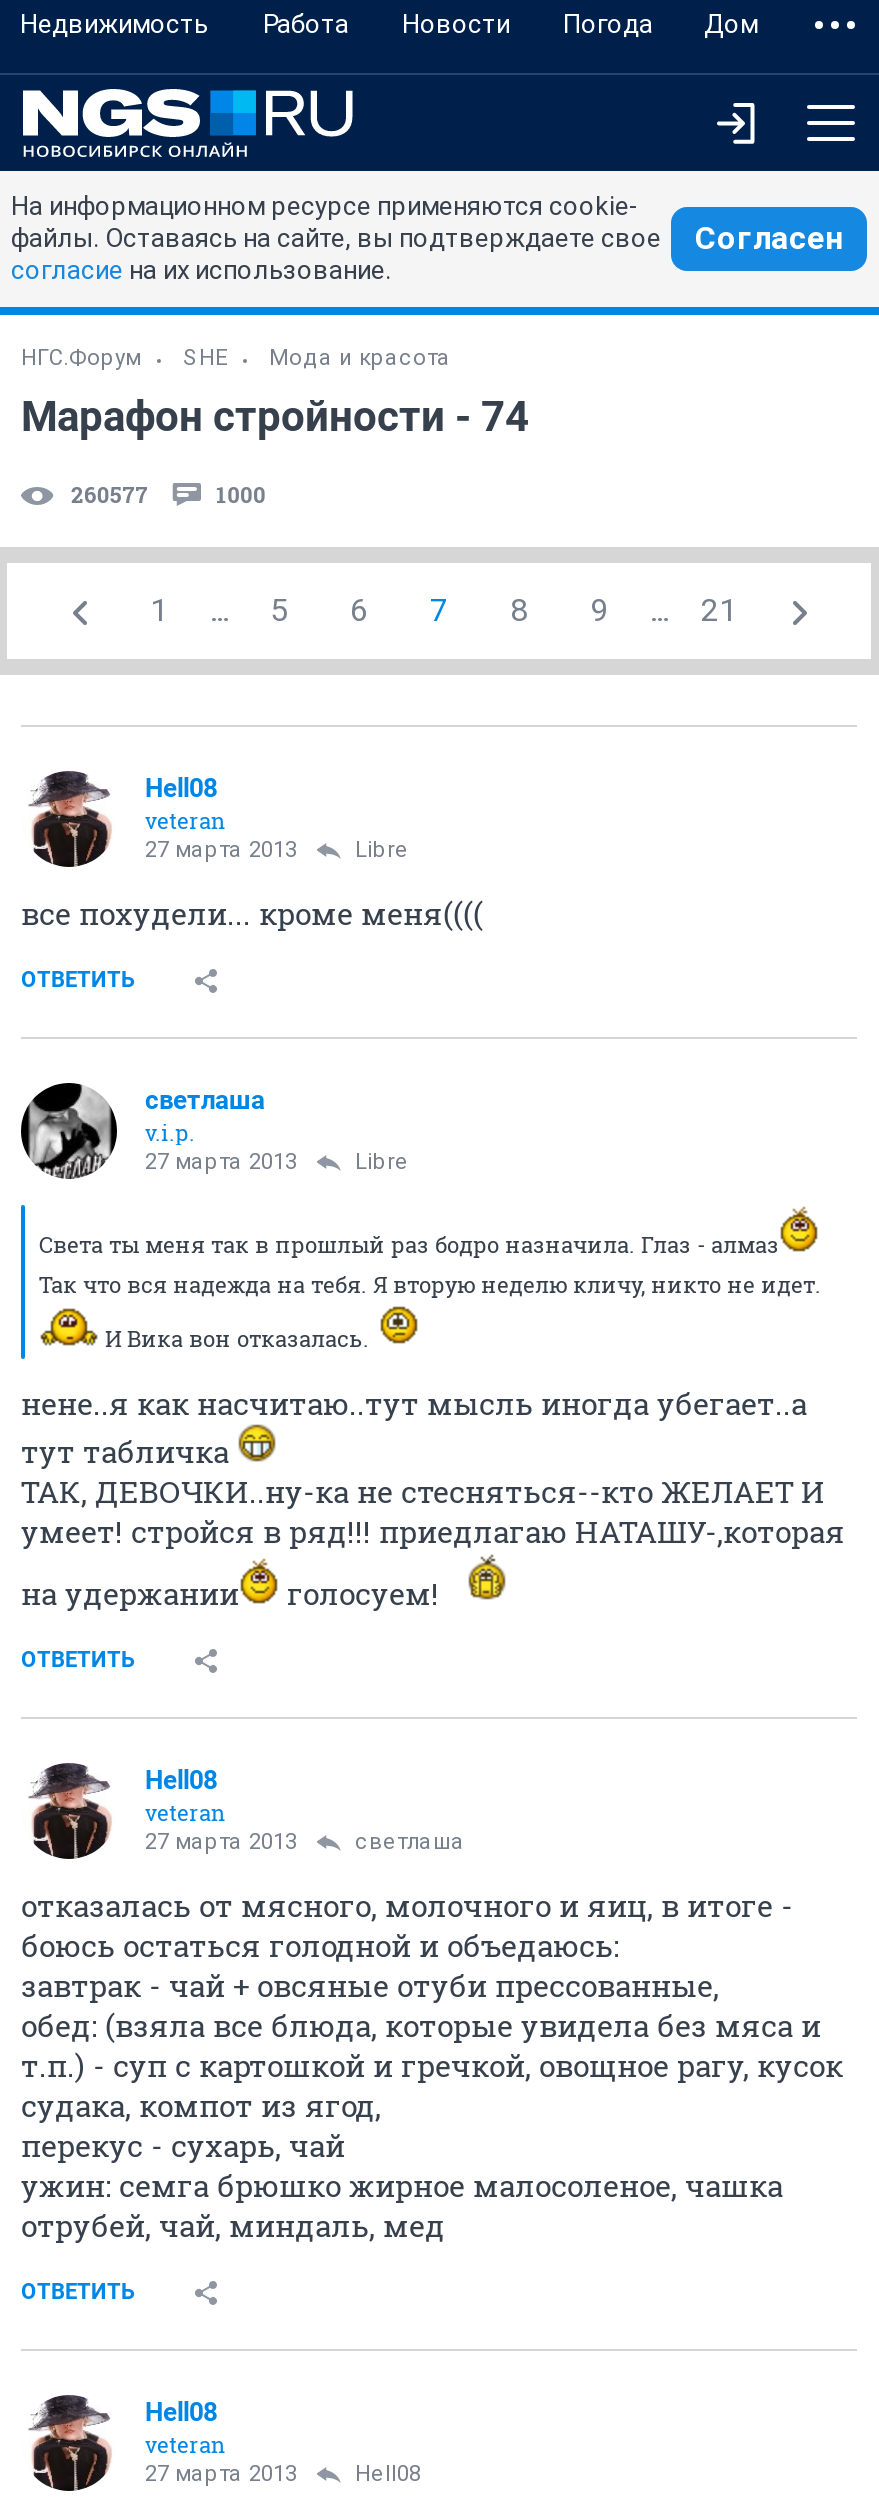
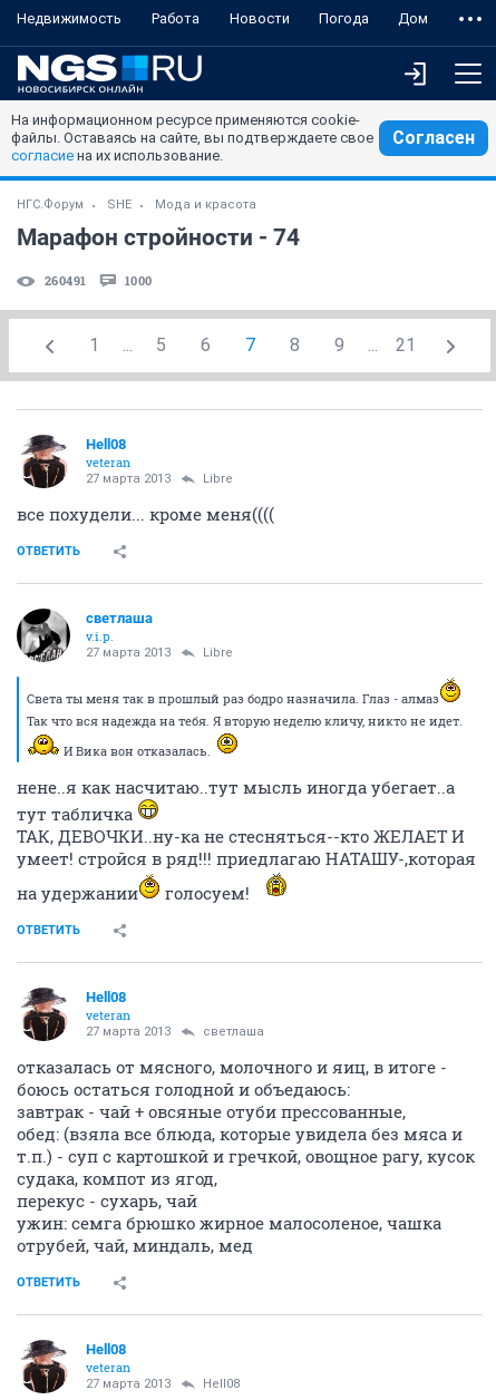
- 260577
+ 260491
